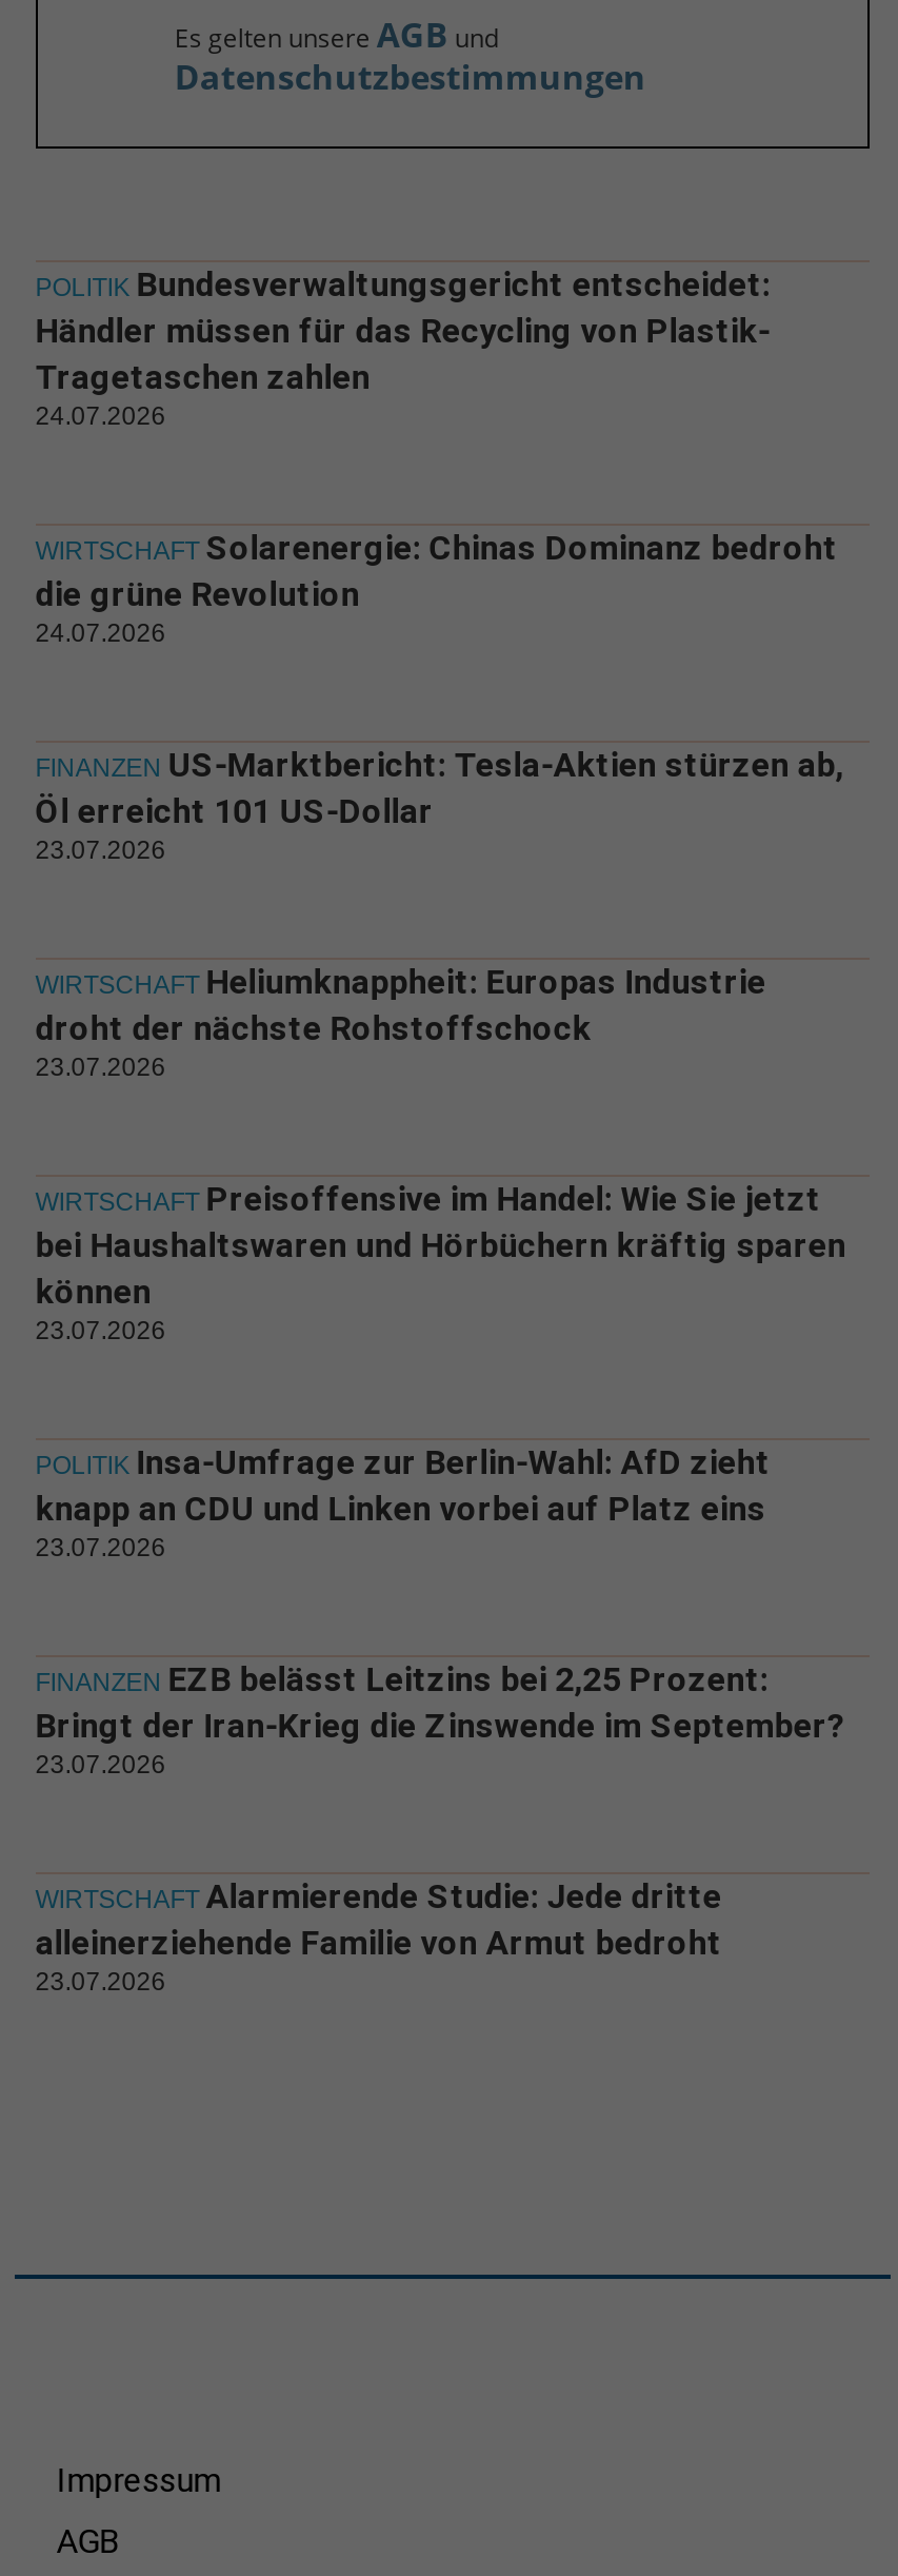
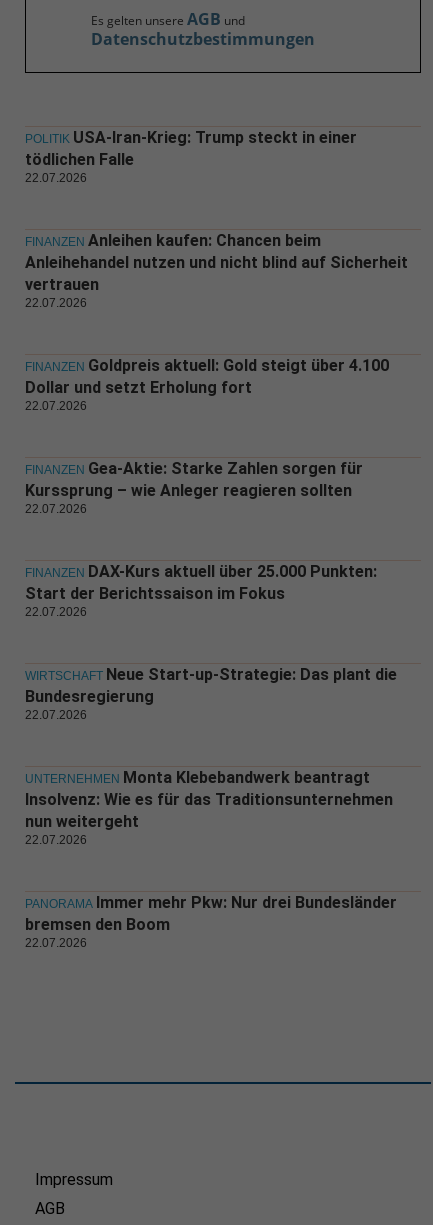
- POLITIK Bundesverwaltungsgericht entscheidet:
- Händler müssen für das Recycling von Plastik-
- Tragetaschen zahlen
- 24.07.2026
+ POLITIK USA-Iran-Krieg: Trump steckt in einer
+ tödlichen Falle
+ 22.07.2026

- WIRTSCHAFT Solarenergie: Chinas Dominanz bedroht
- die grüne Revolution
- 24.07.2026
+ FINANZEN Anleihen kaufen: Chancen beim
+ Anleihehandel nutzen und nicht blind auf Sicherheit
+ vertrauen
+ 22.07.2026

- FINANZEN US-Marktbericht: Tesla-Aktien stürzen ab,
- Öl erreicht 101 US-Dollar
- 23.07.2026
+ FINANZEN Goldpreis aktuell: Gold steigt über 4.100
+ Dollar und setzt Erholung fort
+ 22.07.2026

- WIRTSCHAFT Heliumknappheit: Europas Industrie
- droht der nächste Rohstoffschock
- 23.07.2026
+ FINANZEN Gea-Aktie: Starke Zahlen sorgen für
+ Kurssprung – wie Anleger reagieren sollten
+ 22.07.2026

- WIRTSCHAFT Preisoffensive im Handel: Wie Sie jetzt
- bei Haushaltswaren und Hörbüchern kräftig sparen
- können
- 23.07.2026
+ FINANZEN DAX-Kurs aktuell über 25.000 Punkten:
+ Start der Berichtssaison im Fokus
+ 22.07.2026

- POLITIK Insa-Umfrage zur Berlin-Wahl: AfD zieht
- knapp an CDU und Linken vorbei auf Platz eins
- 23.07.2026
+ WIRTSCHAFT Neue Start-up-Strategie: Das plant die
+ Bundesregierung
+ 22.07.2026

- FINANZEN EZB belässt Leitzins bei 2,25 Prozent:
- Bringt der Iran-Krieg die Zinswende im September?
- 23.07.2026
+ UNTERNEHMEN Monta Klebebandwerk beantragt
+ Insolvenz: Wie es für das Traditionsunternehmen
+ nun weitergeht
+ 22.07.2026

- WIRTSCHAFT Alarmierende Studie: Jede dritte
- alleinerziehende Familie von Armut bedroht
- 23.07.2026
+ PANORAMA Immer mehr Pkw: Nur drei Bundesländer
+ bremsen den Boom
+ 22.07.2026
